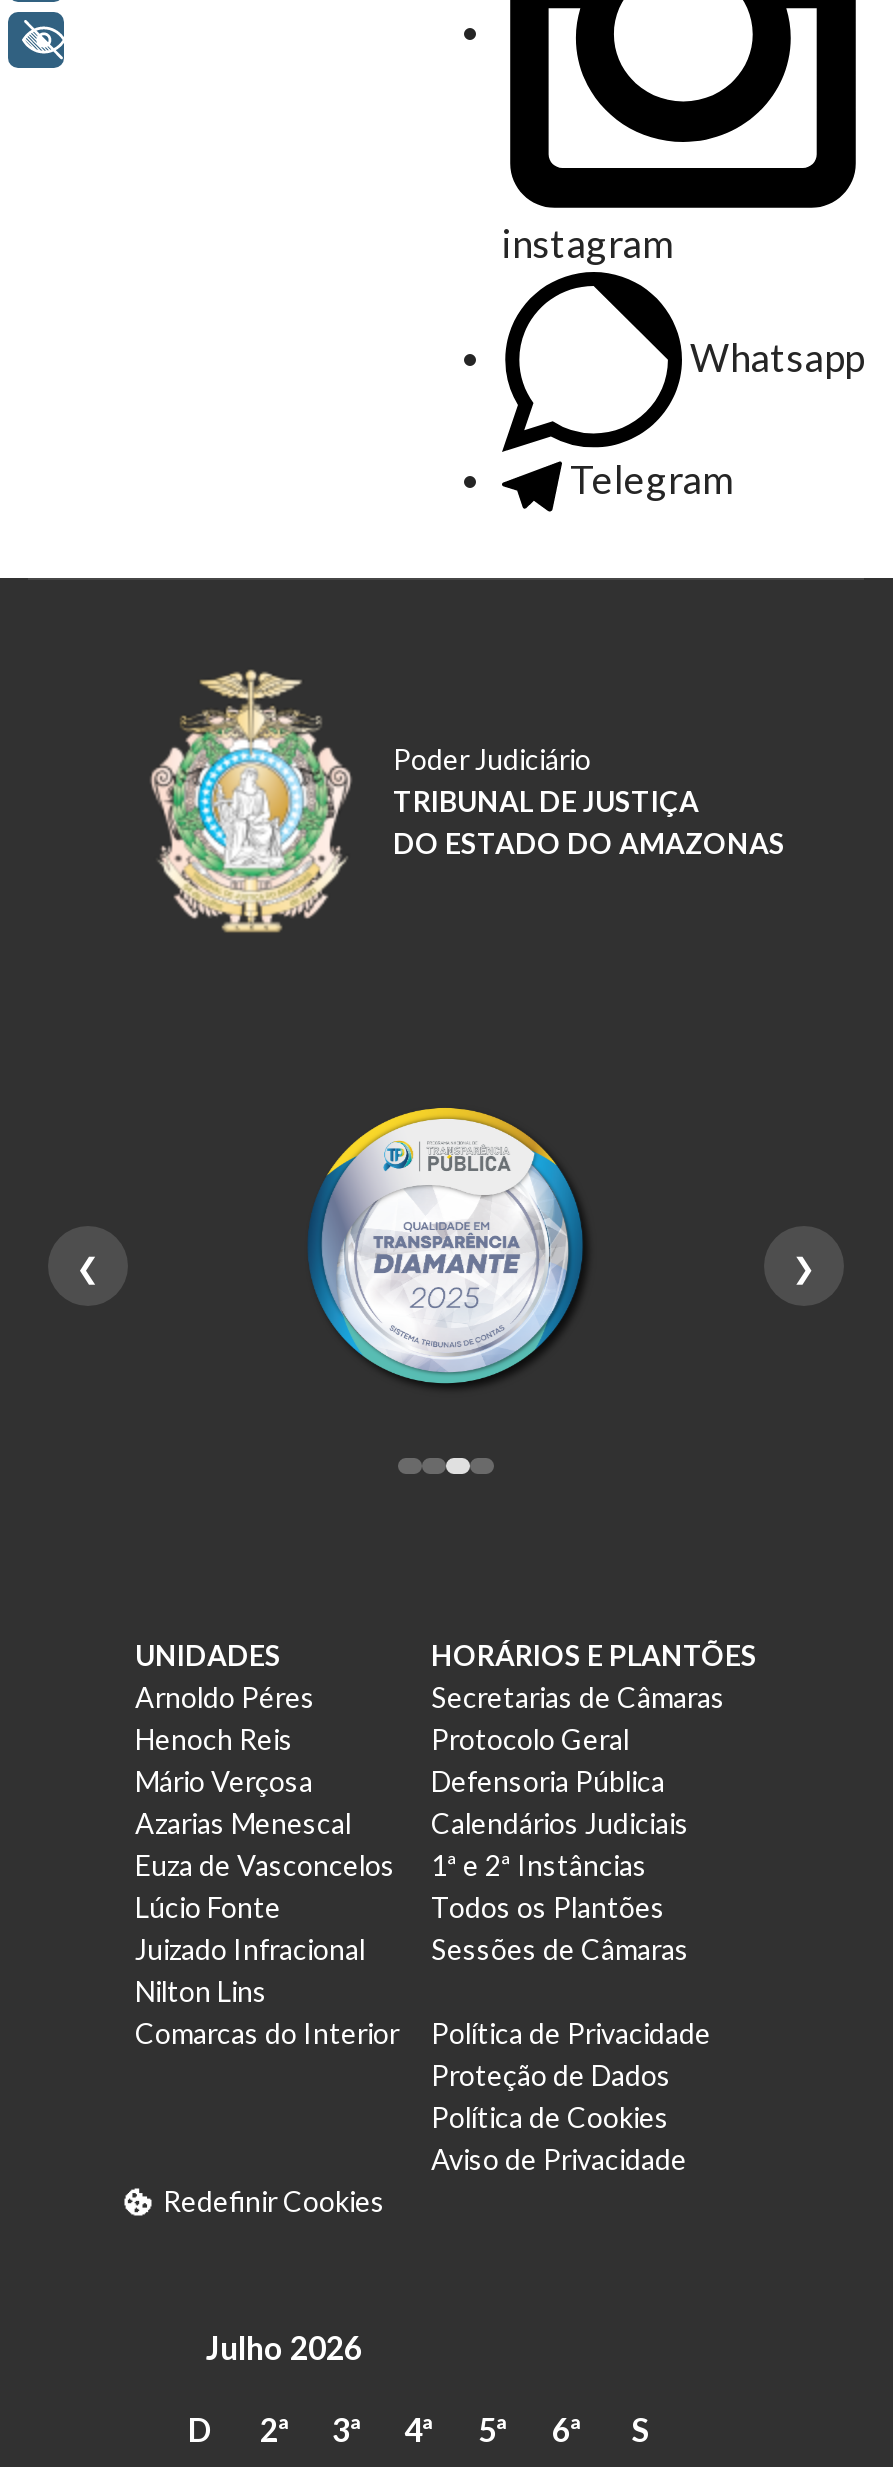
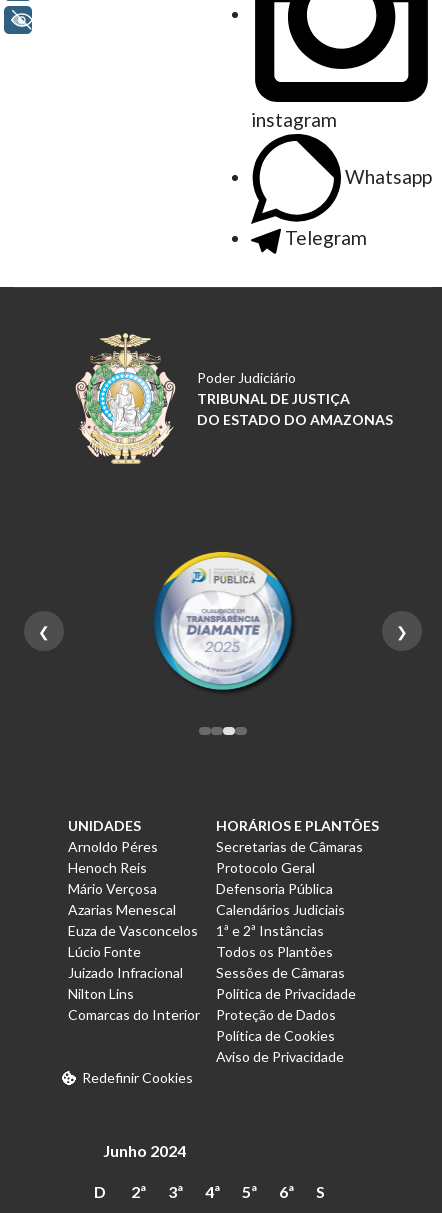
- Julho 2026
+ Junho 2024
